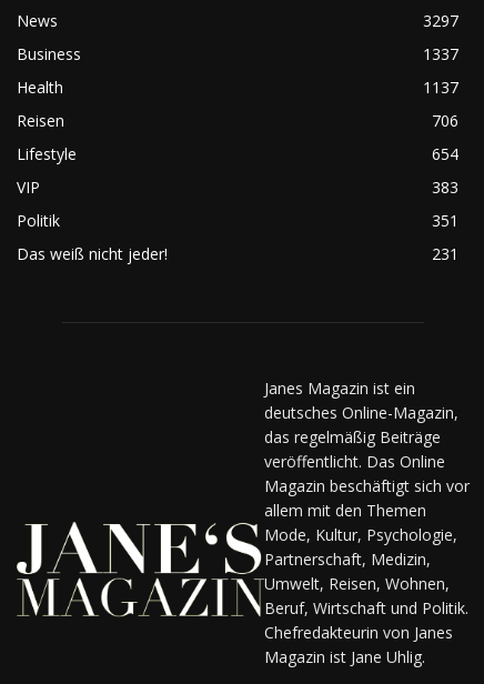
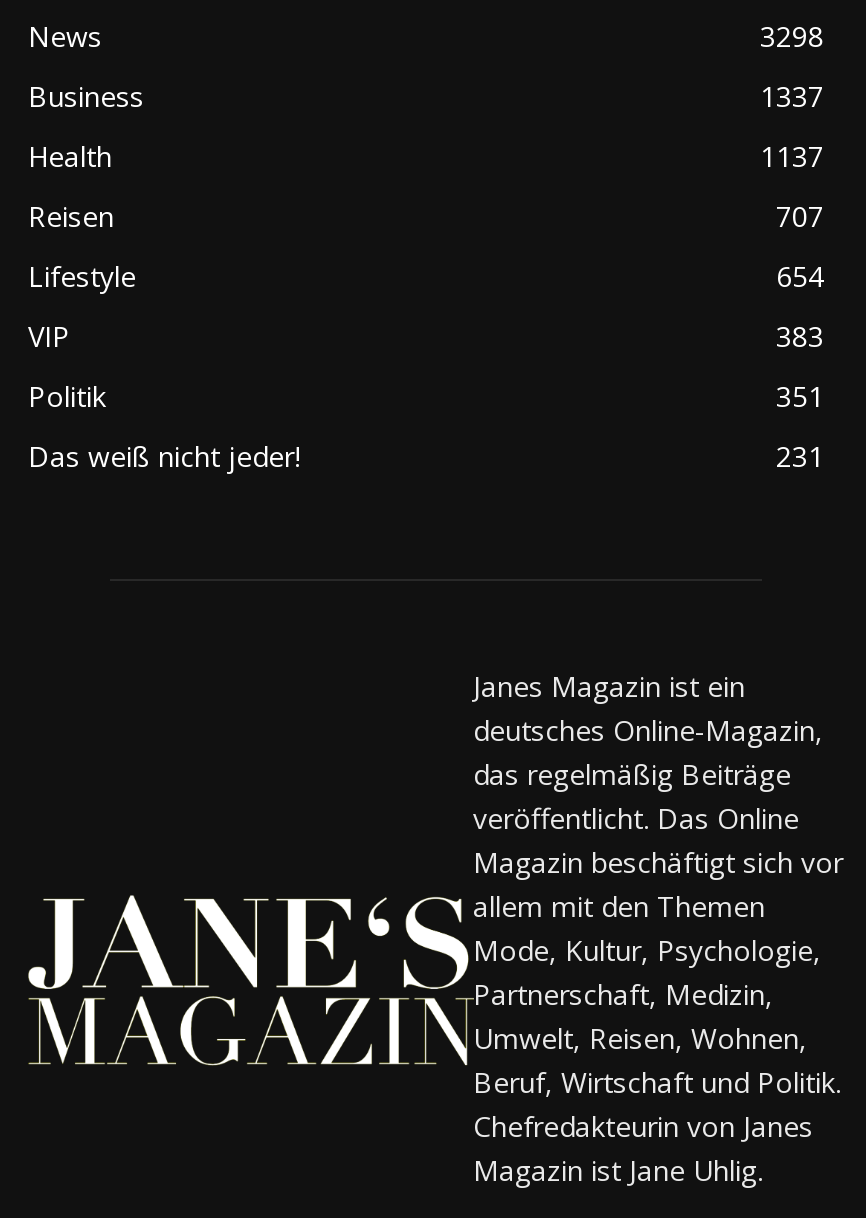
- 3297
+ 3298

- 706
+ 707

- [image]
+ [image]
